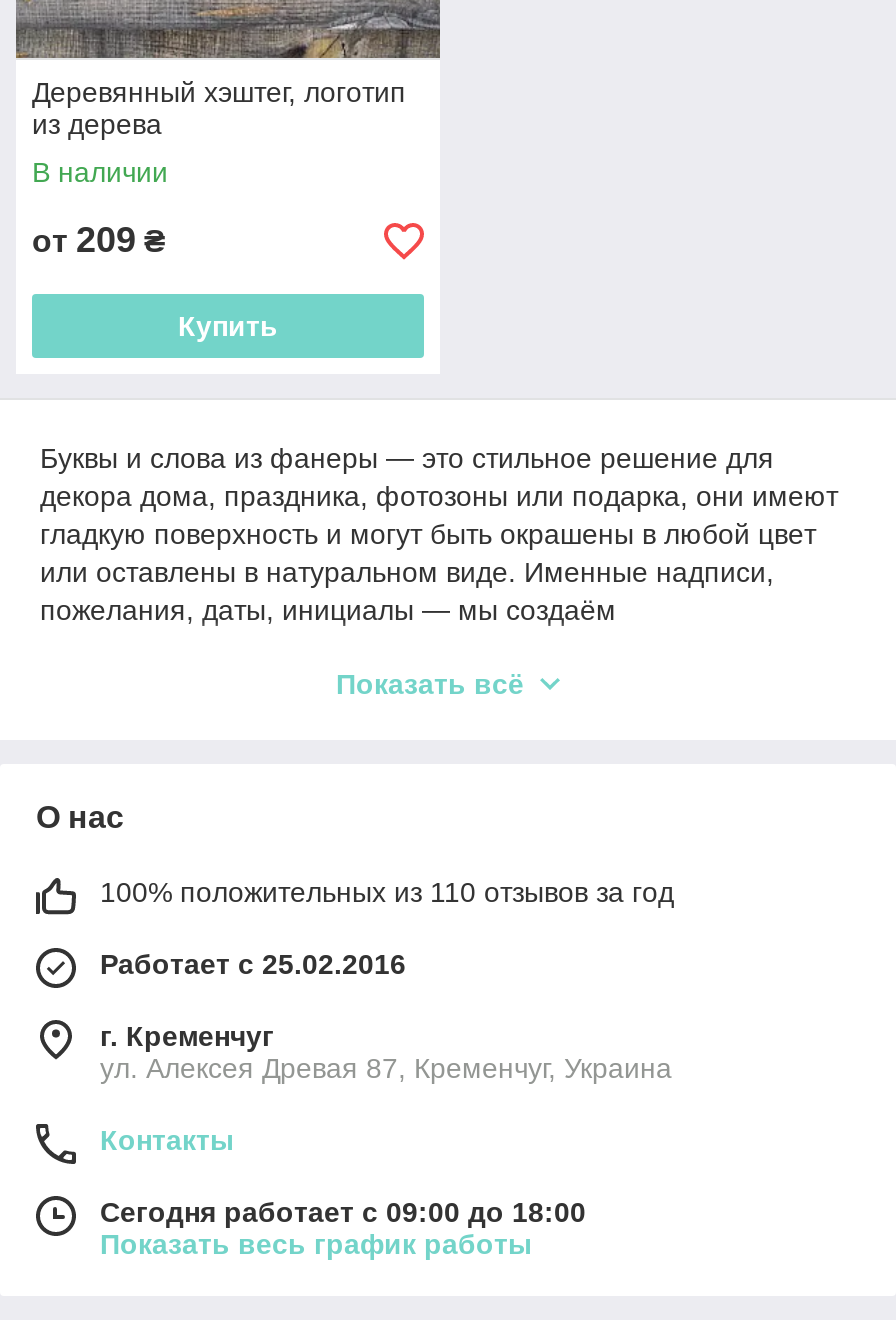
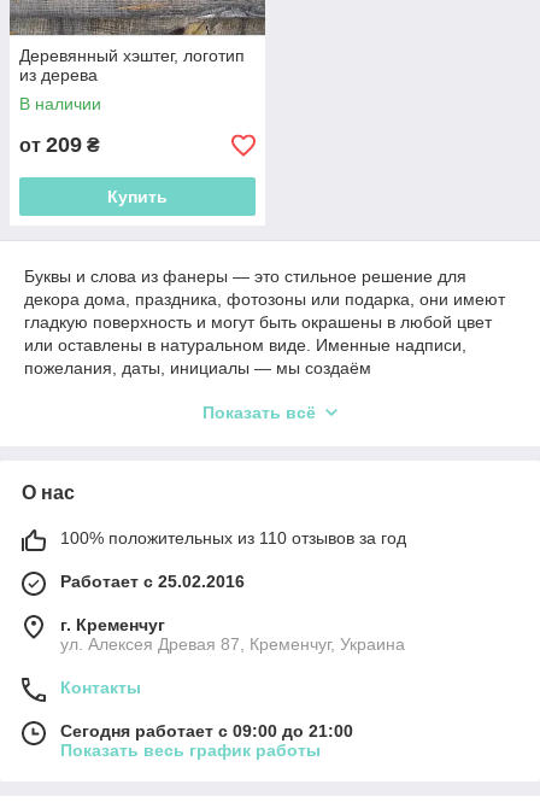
- Сегодня работает с 09:00 до 18:00
+ Сегодня работает с 09:00 до 21:00
